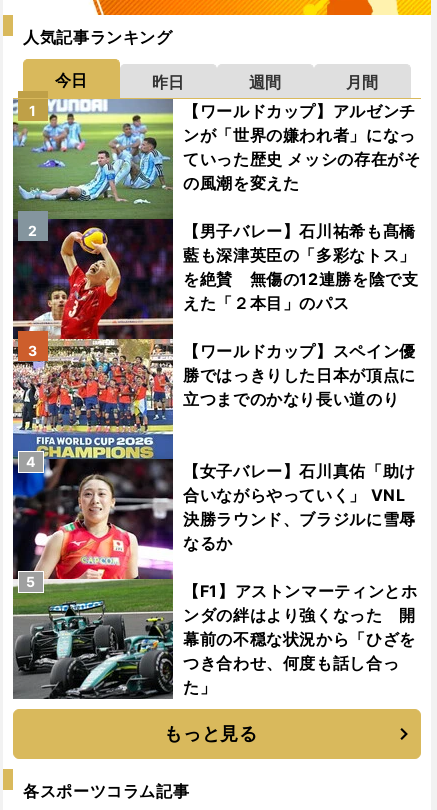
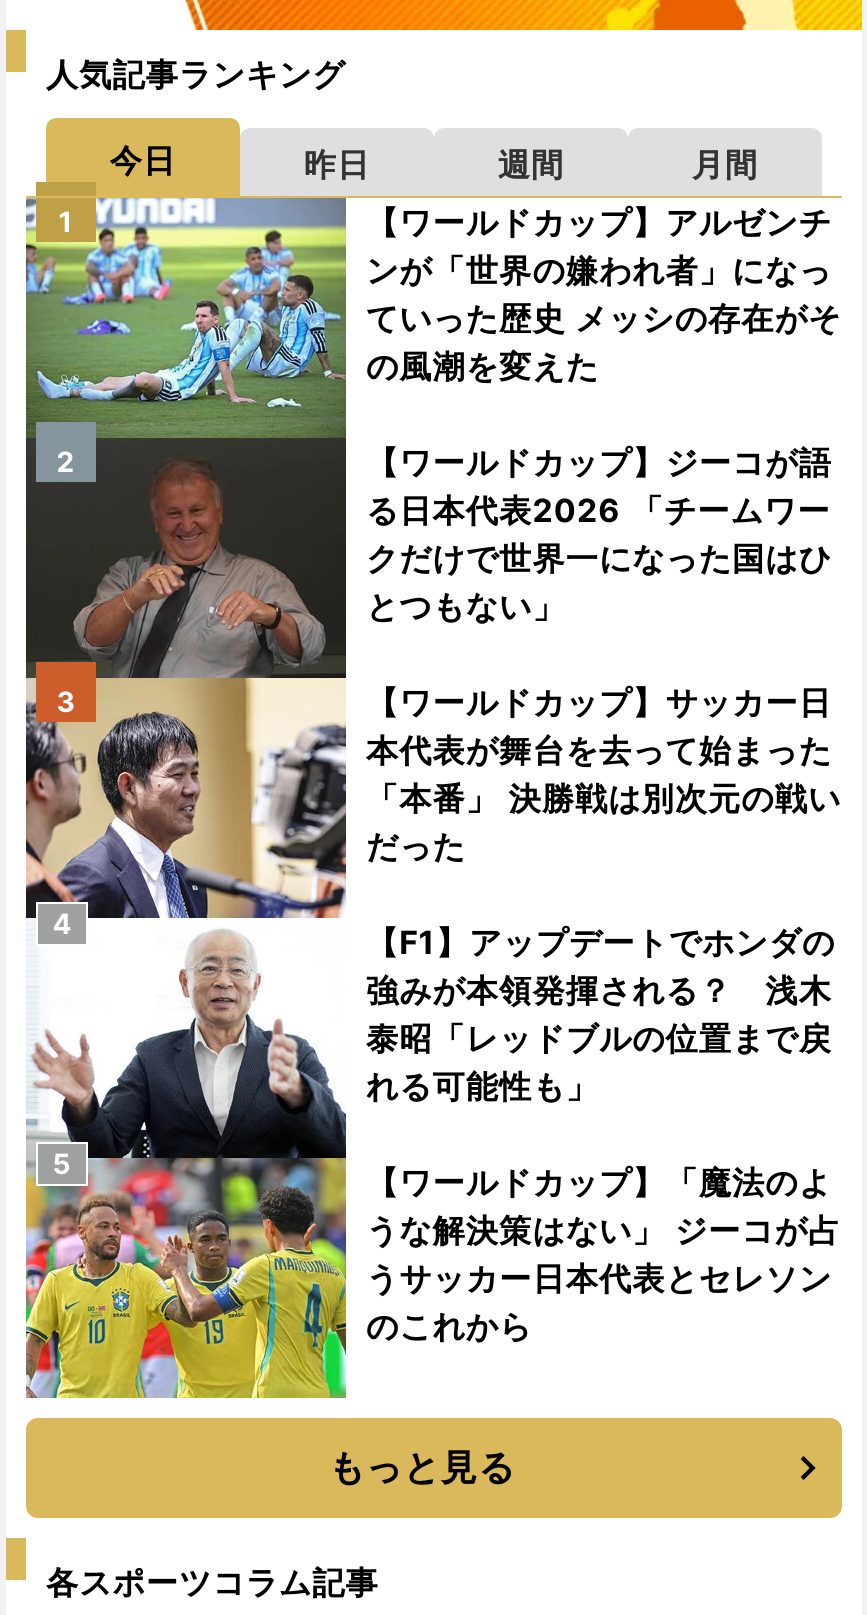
- [image]
- 【男子バレー】石川祐希も髙橋
- 藍も深津英臣の「多彩なトス」
- を絶賛 無傷の12連勝を陰で支
- えた「２本目」のパス
+ [image]
+ 【ワールドカップ】ジーコが語
+ る日本代表2026 「チームワー
+ クだけで世界一になった国はひ
+ とつもない」

- 【ワールドカップ】スペイン優
- 勝ではっきりした日本が頂点に
- 立つまでのかなり長い道のり
+ 【ワールドカップ】サッカー日
+ 本代表が舞台を去って始まった
+ 「本番」 決勝戦は別次元の戦い
+ だった

- 【女子バレー】石川真佑「助け
- 合いながらやっていく」 VNL
- 決勝ラウンド、ブラジルに雪辱
- なるか
+ 【F1】アップデートでホンダの
+ 強みが本領発揮される？ 浅木
+ 泰昭「レッドブルの位置まで戻
+ れる可能性も」

- 【F1】アストンマーティンとホ
- ンダの絆はより強くなった 開
- 幕前の不穏な状況から「ひざを
- つき合わせ、何度も話し合っ
- た」
+ 【ワールドカップ】「魔法のよ
+ うな解決策はない」 ジーコが占
+ うサッカー日本代表とセレソン
+ のこれから
